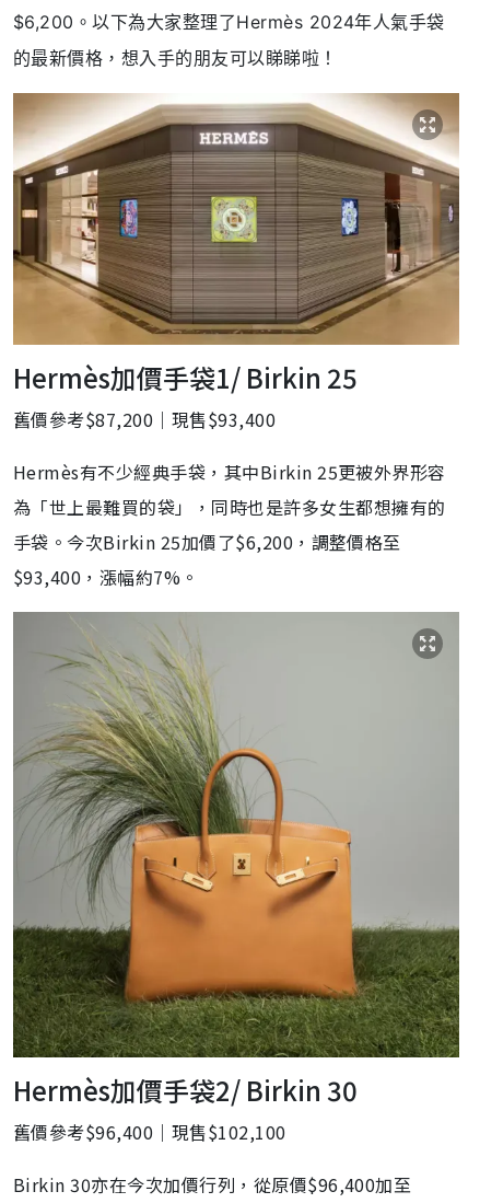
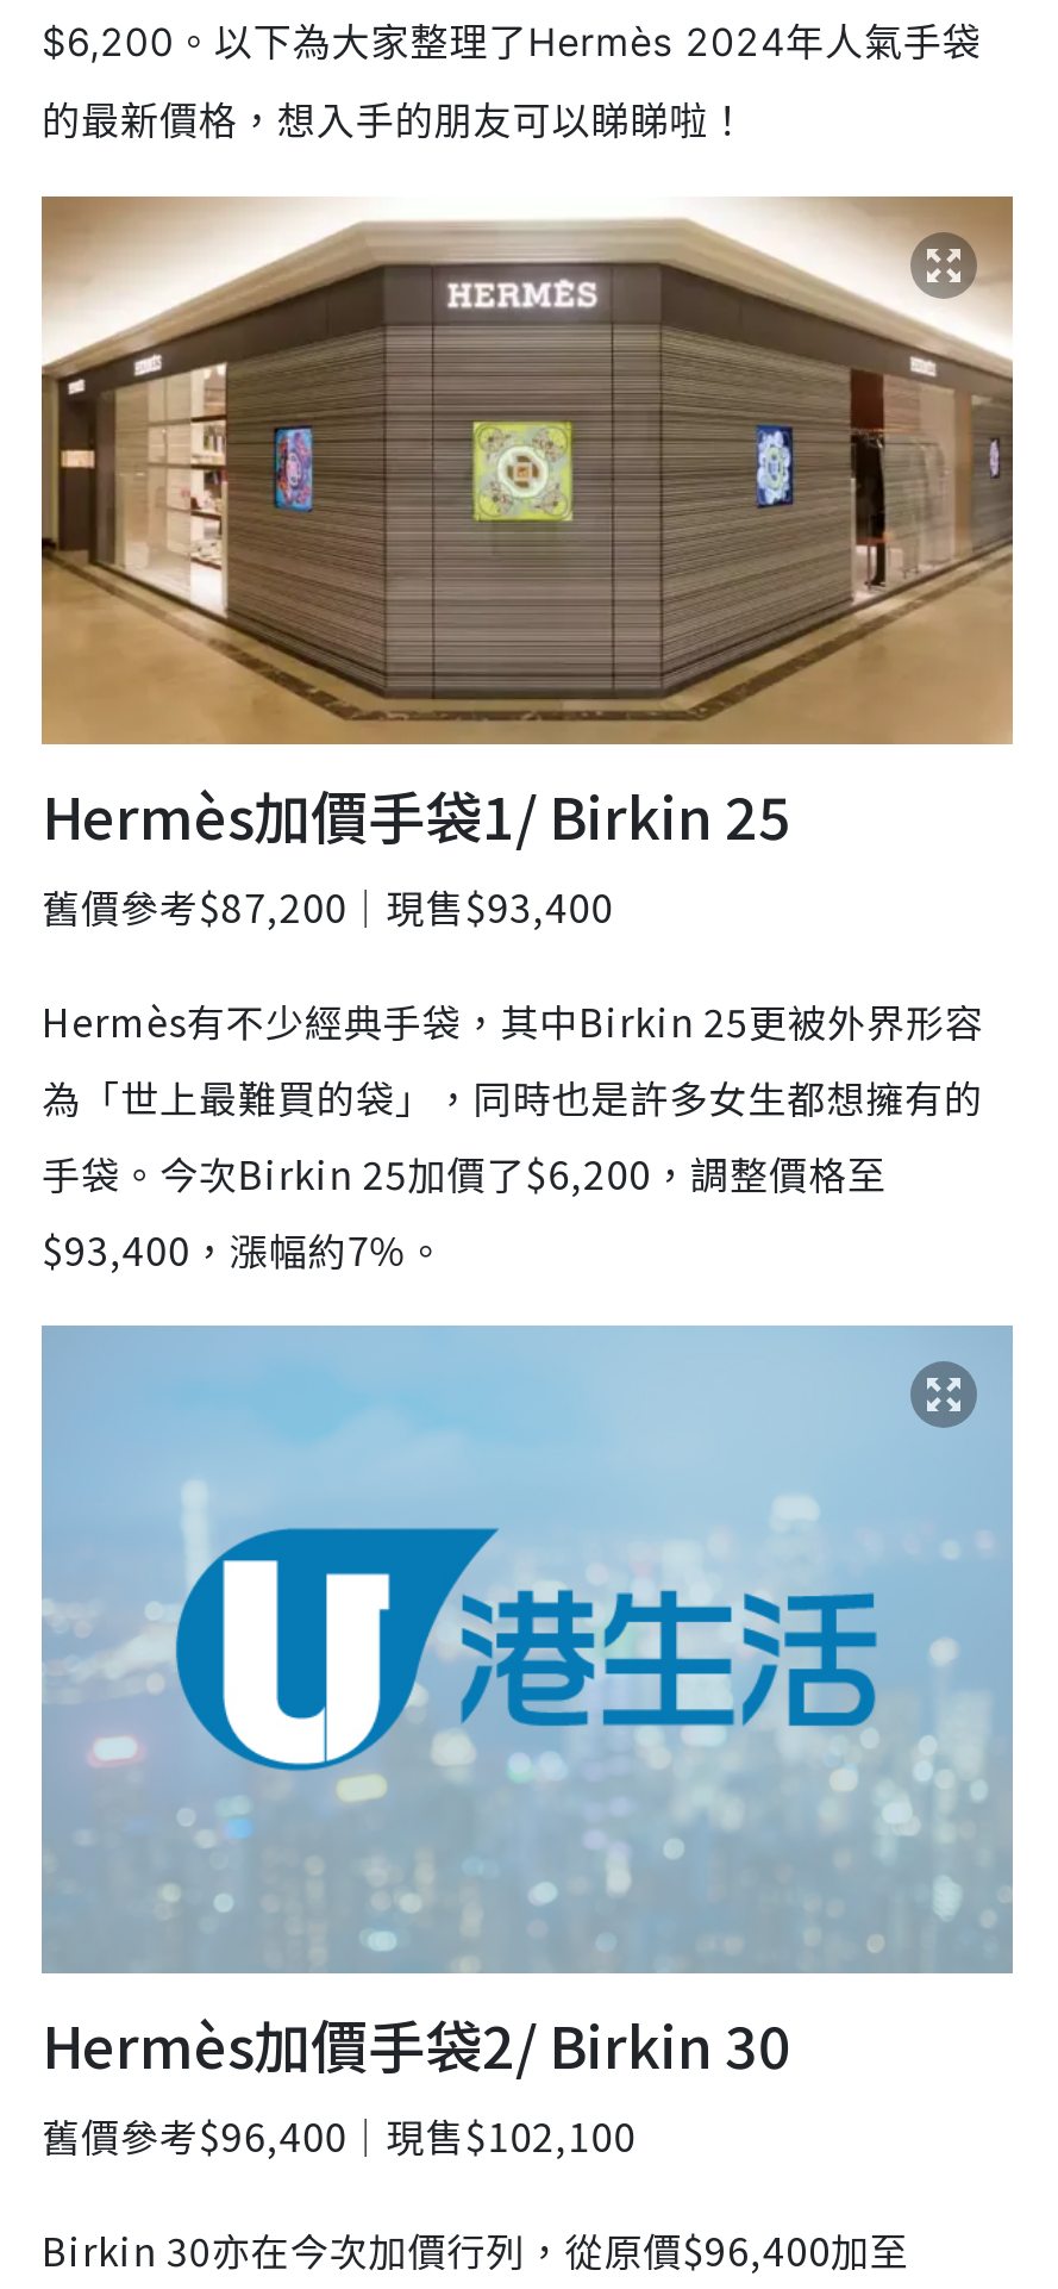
- [image]
+ [image]
